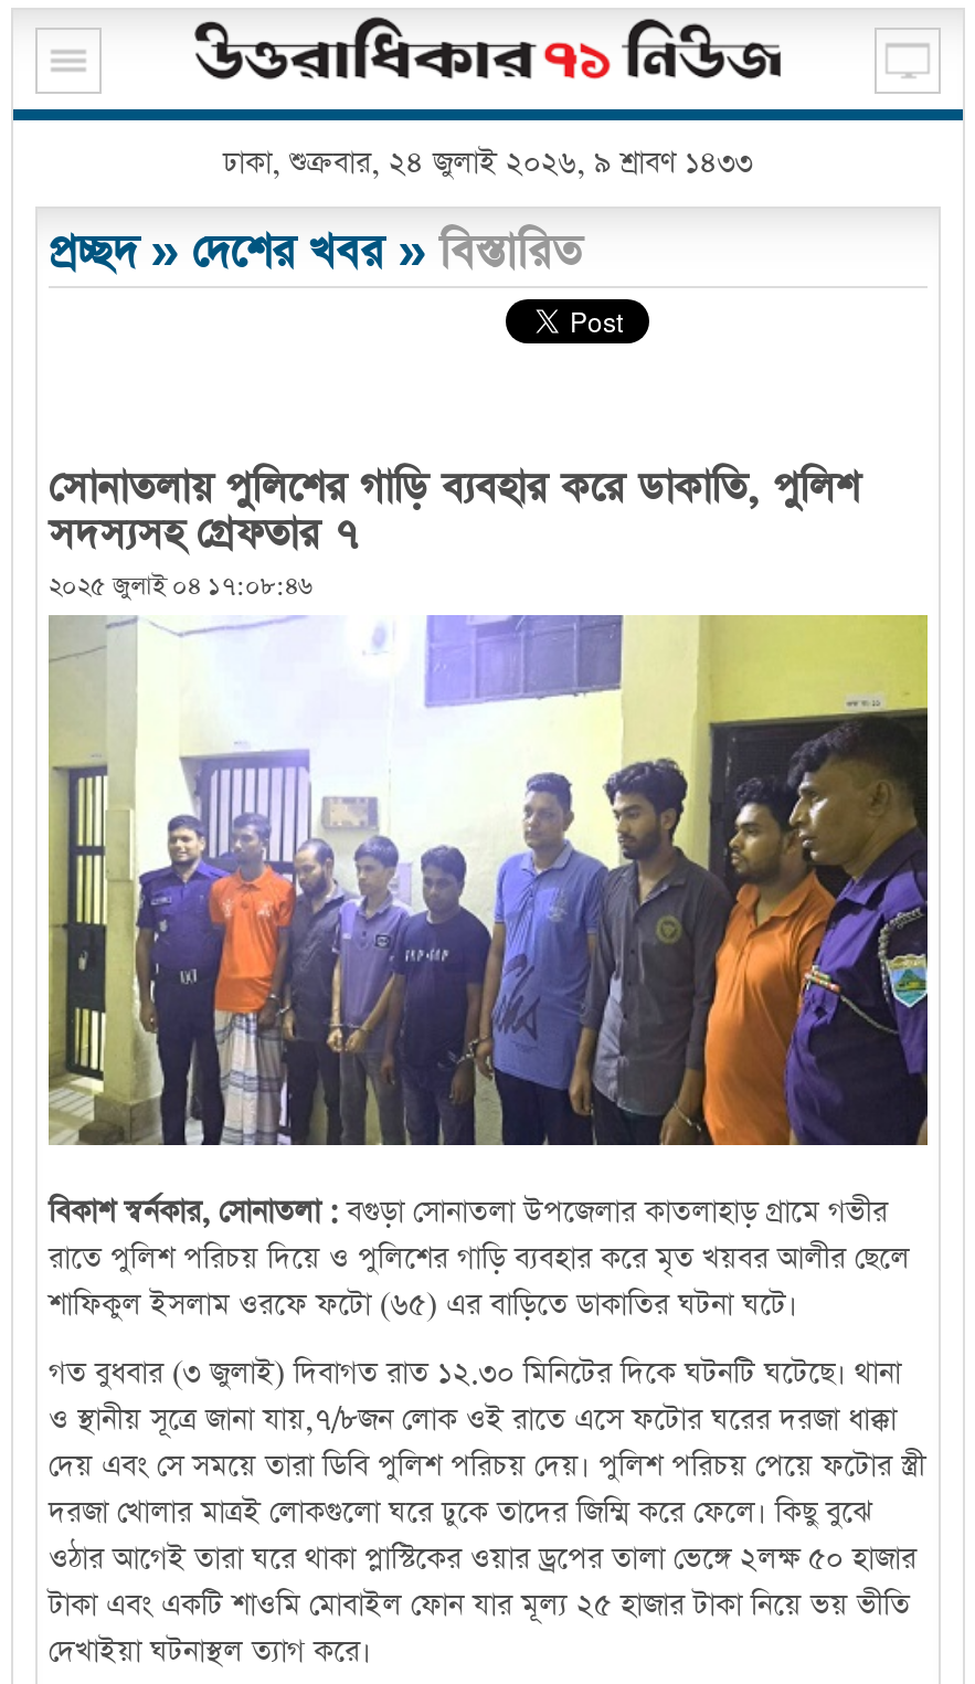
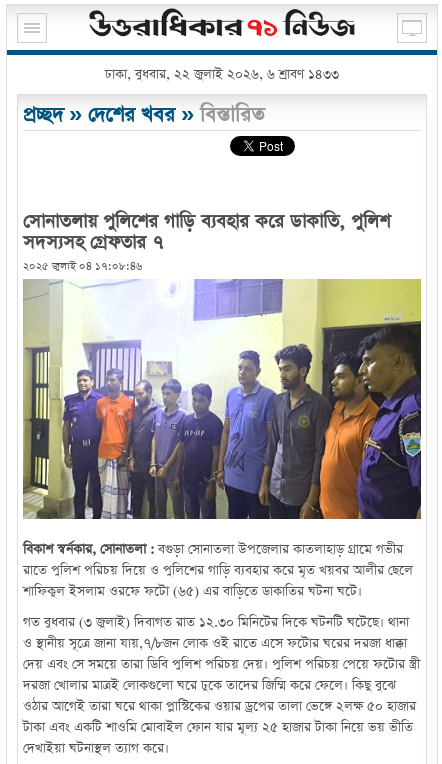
- ঢাকা, শুক্রবার, ২৪ জুলাই ২০২৬, ৯ শ্রাবণ ১৪৩৩
+ ঢাকা, বুধবার, ২২ জুলাই ২০২৬, ৬ শ্রাবণ ১৪৩৩
